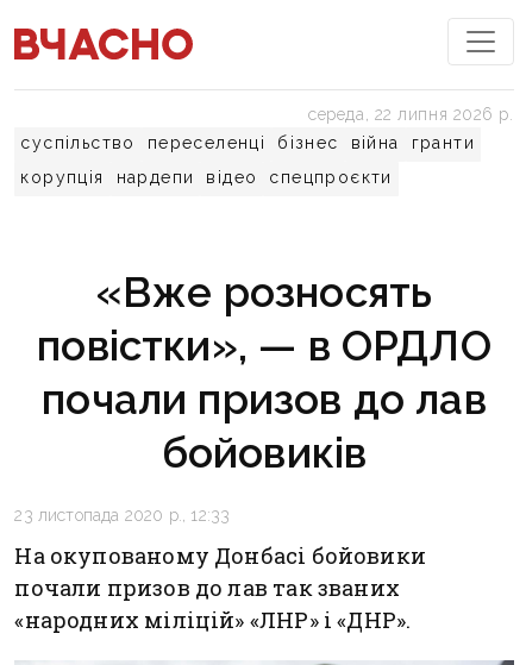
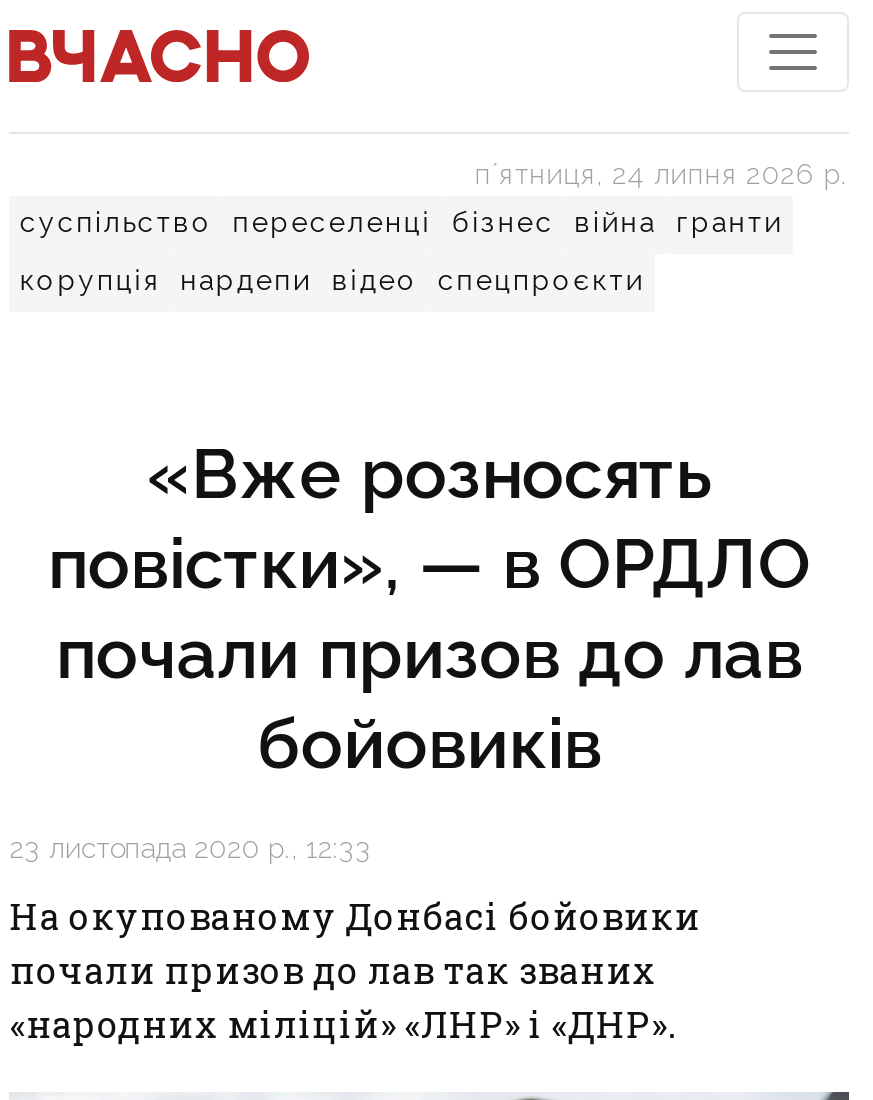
- середа, 22 липня 2026 р.
+ пʼятниця, 24 липня 2026 р.
